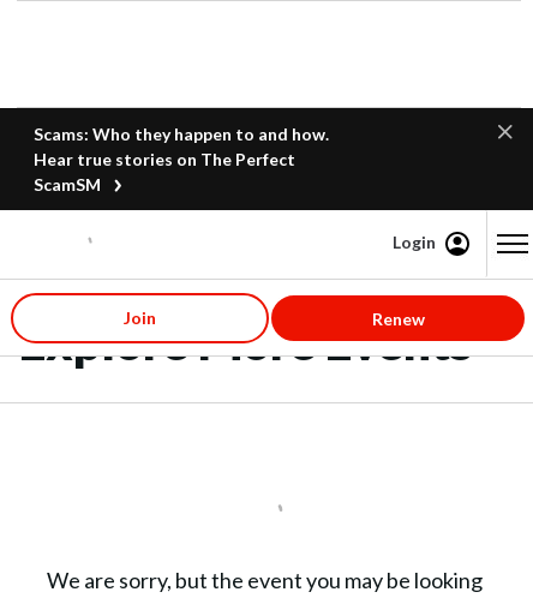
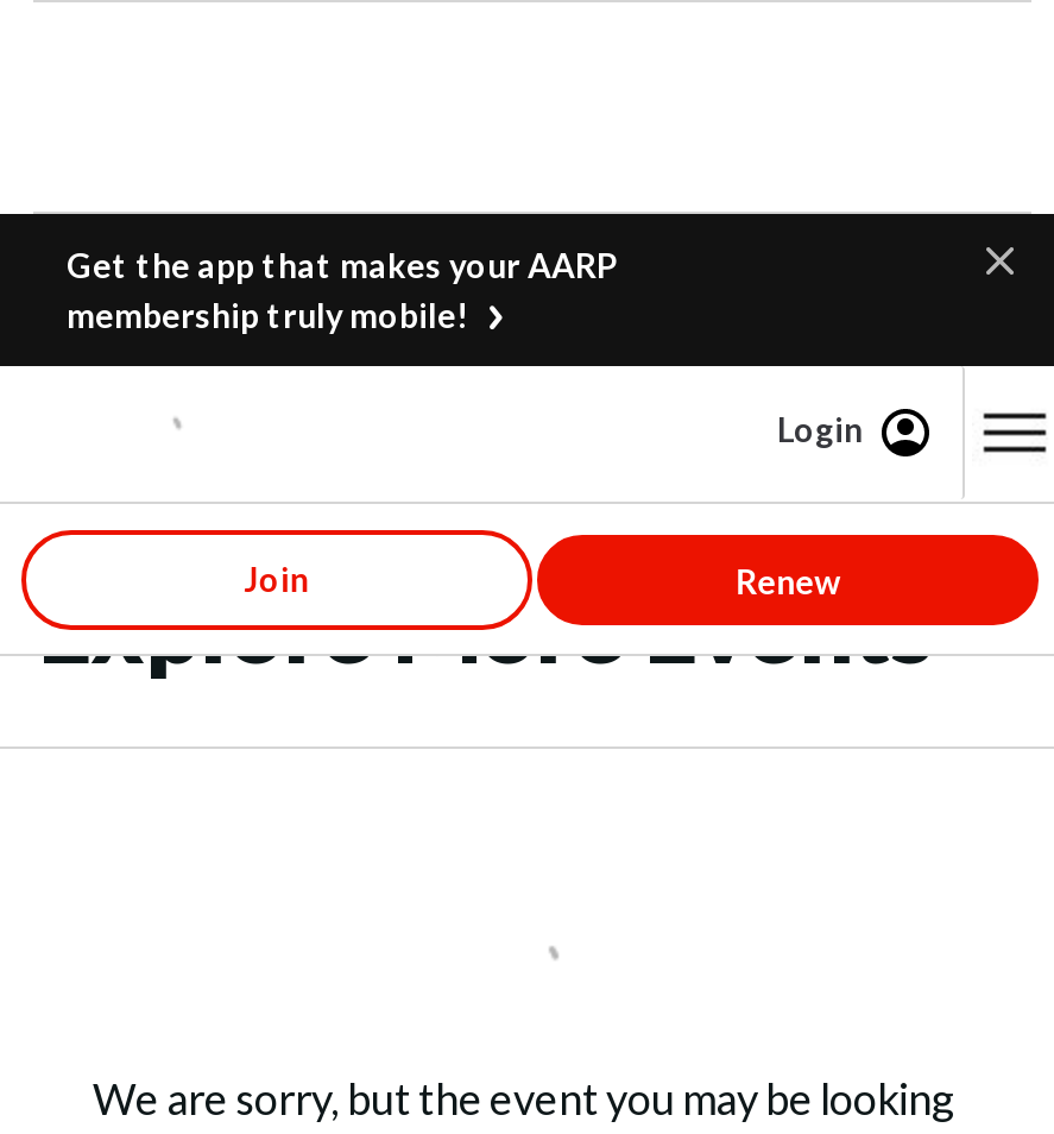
- Scams: Who they happen to and how.
- Hear true stories on The Perfect
- ScamSM
+ Get the app that makes your AARP
+ membership truly mobile!
